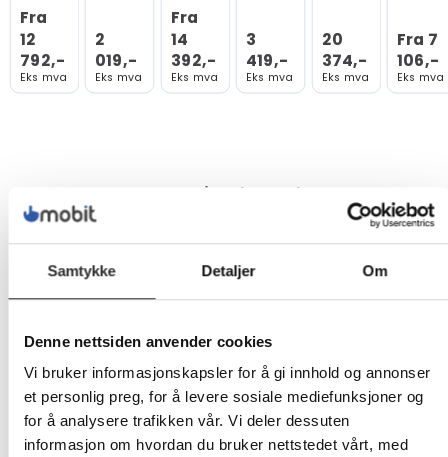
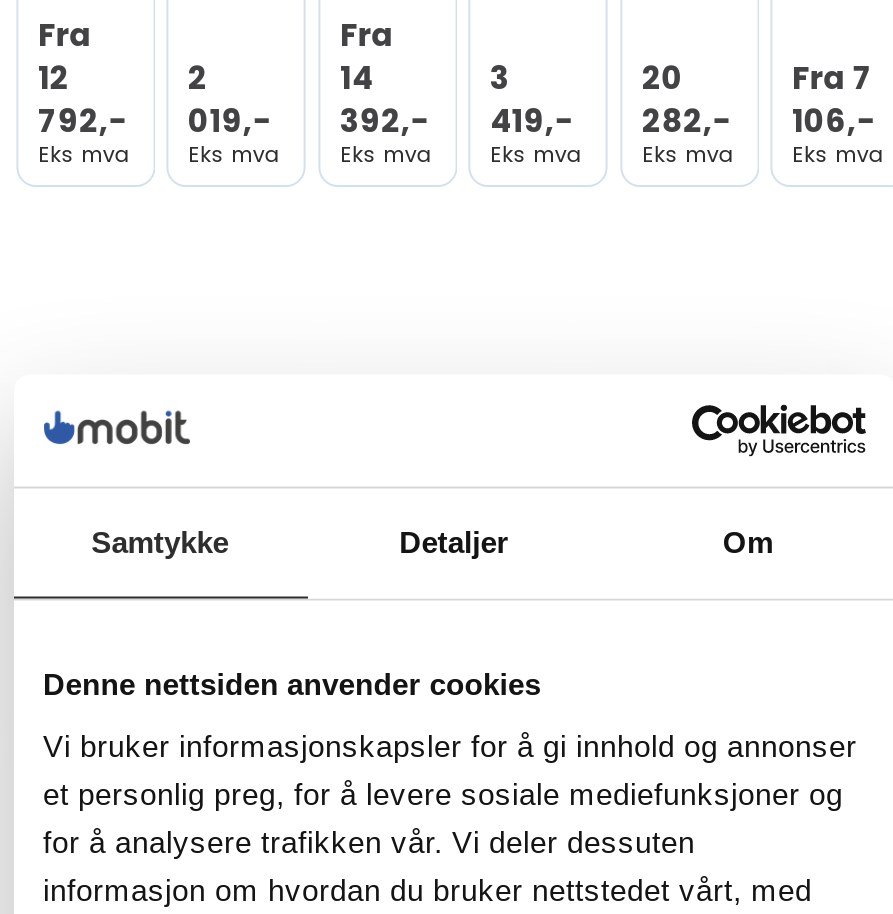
- 792,- 019,- 392,- 419,- 374,- 106,-
+ 792,- 019,- 392,- 419,- 282,- 106,-
